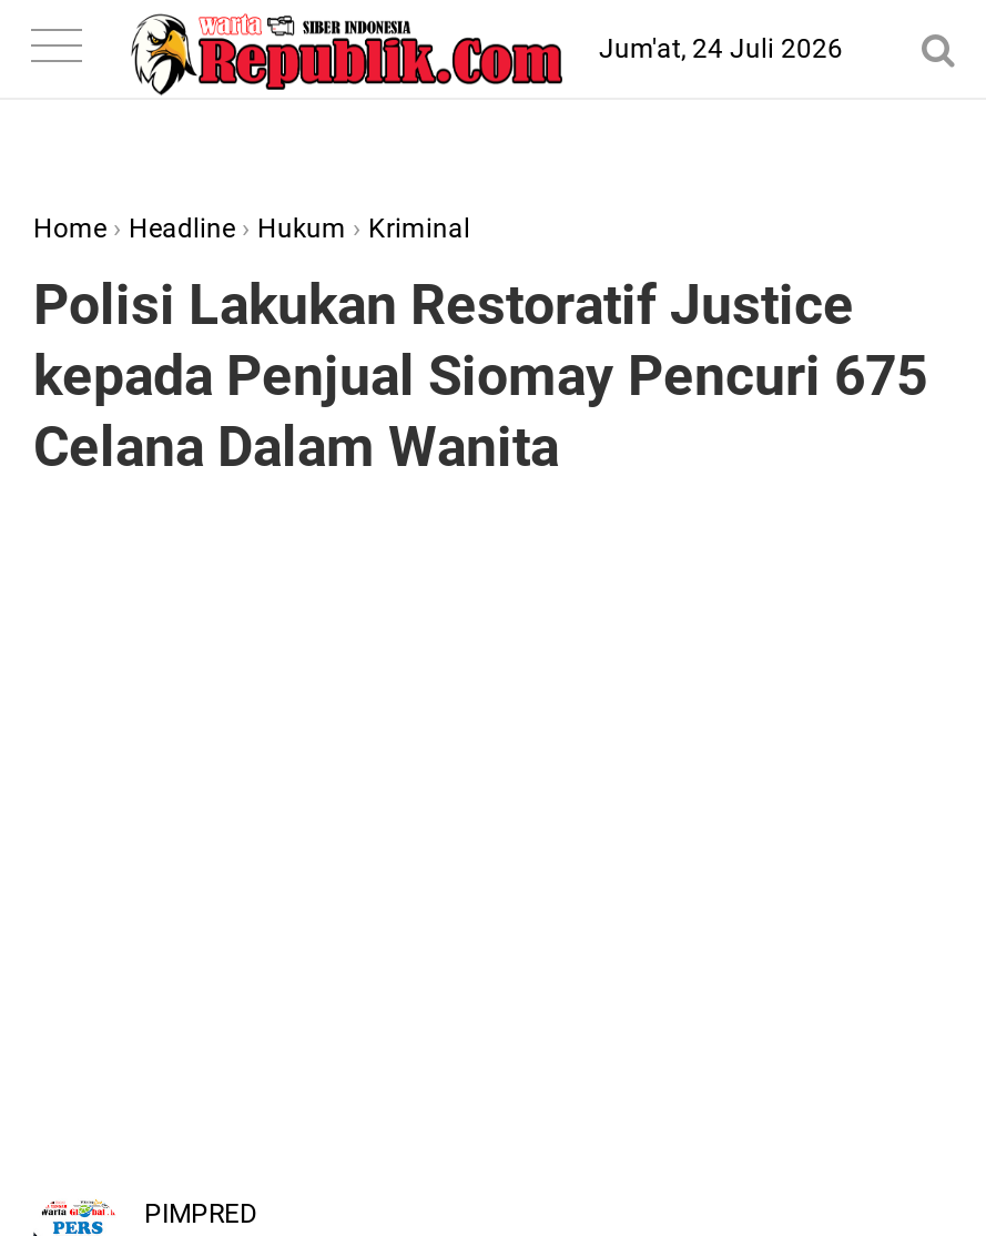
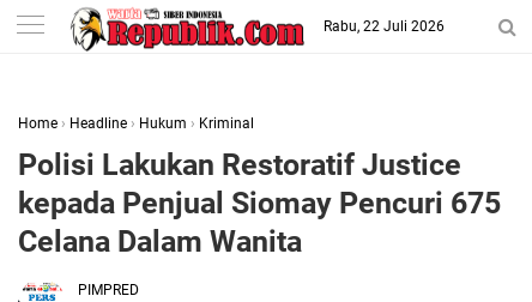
- Jum'at, 24 Juli 2026
+ Rabu, 22 Juli 2026
